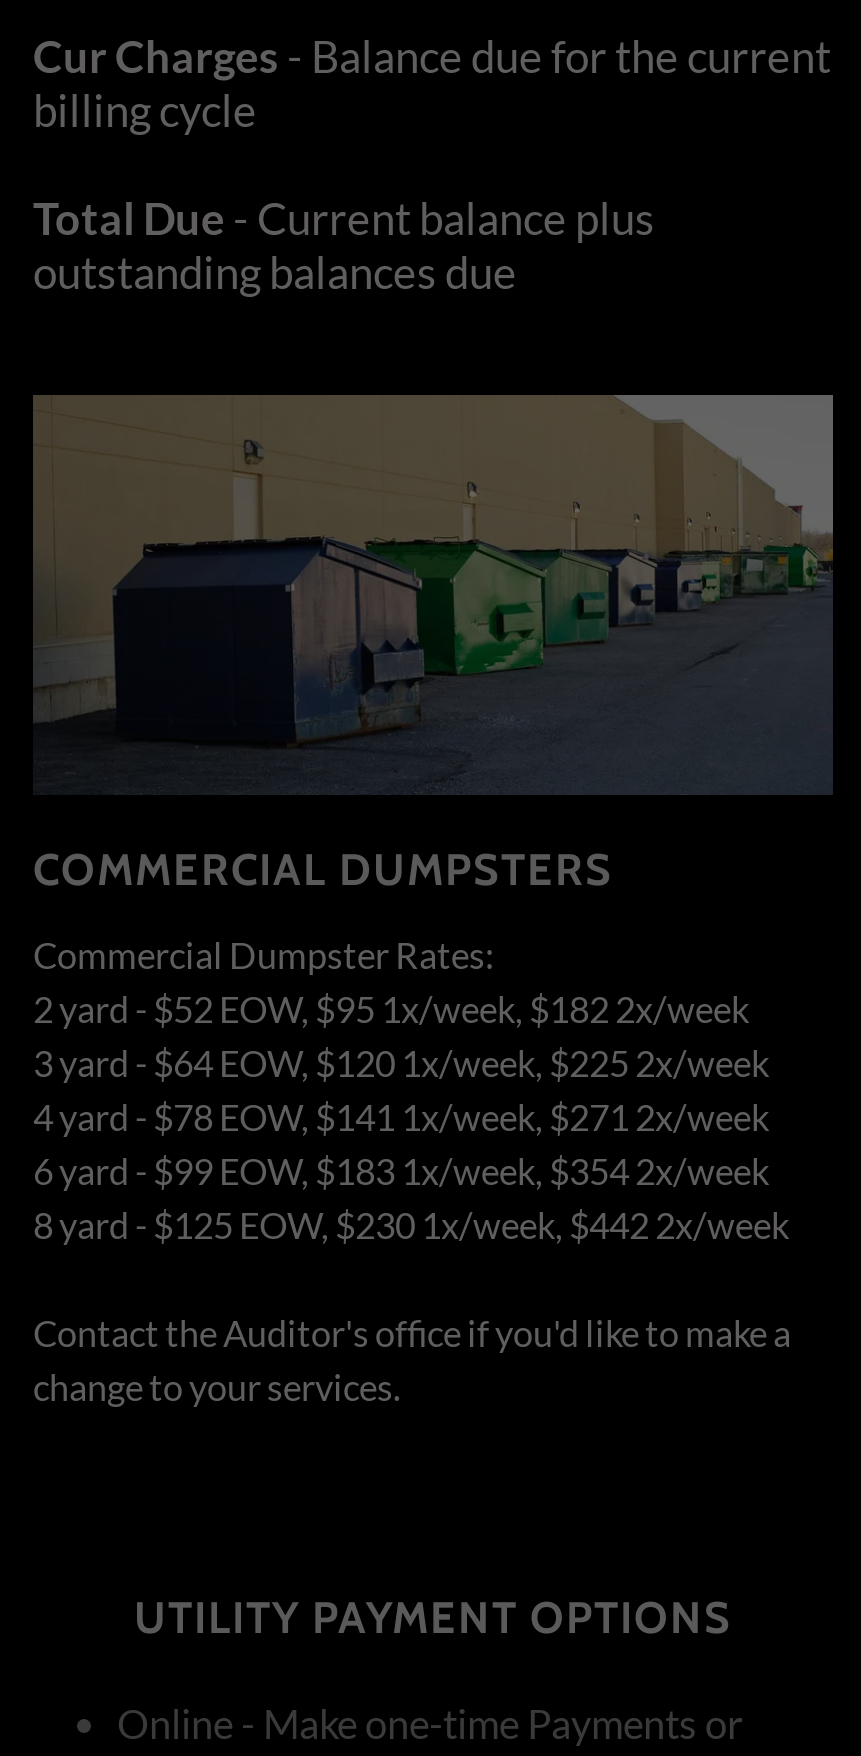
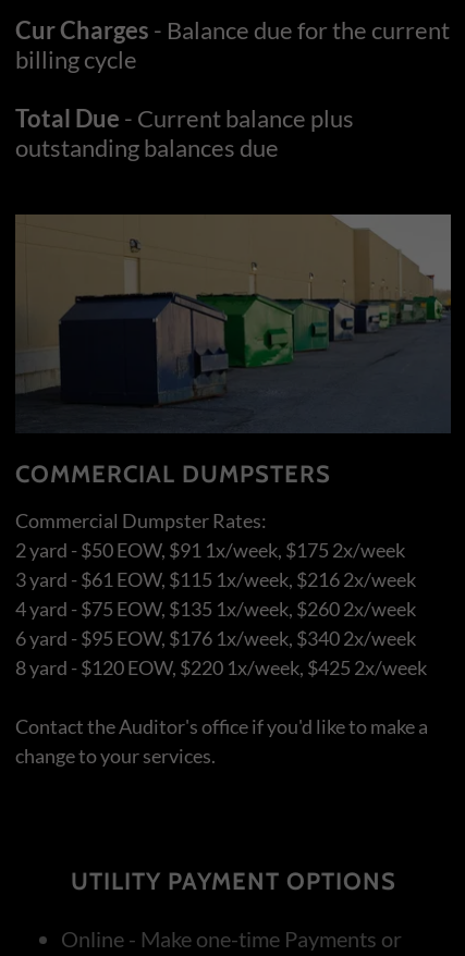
- 2 yard - $52 EOW, $95 1x/week, $182 2x/week
+ 2 yard - $50 EOW, $91 1x/week, $175 2x/week

- 3 yard - $64 EOW, $120 1x/week, $225 2x/week
+ 3 yard - $61 EOW, $115 1x/week, $216 2x/week

- 4 yard - $78 EOW, $141 1x/week, $271 2x/week
+ 4 yard - $75 EOW, $135 1x/week, $260 2x/week

- 6 yard - $99 EOW, $183 1x/week, $354 2x/week
+ 6 yard - $95 EOW, $176 1x/week, $340 2x/week

- 8 yard - $125 EOW, $230 1x/week, $442 2x/week
+ 8 yard - $120 EOW, $220 1x/week, $425 2x/week
